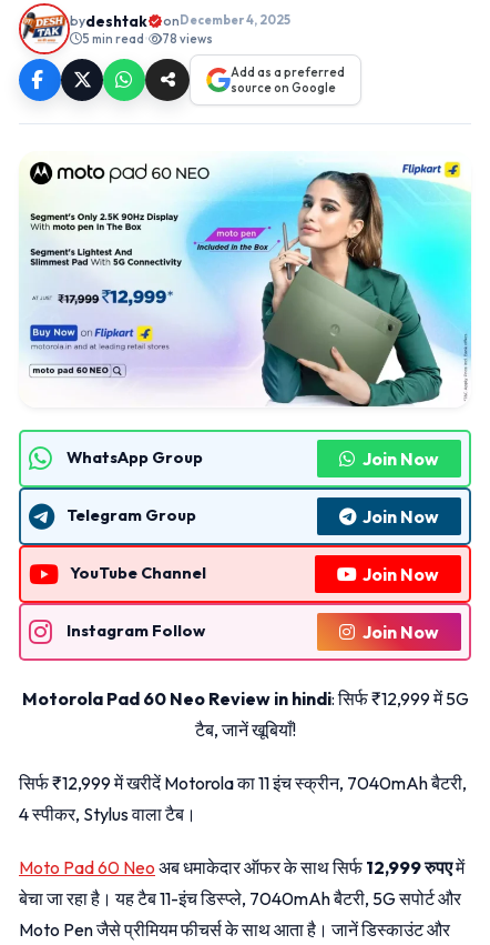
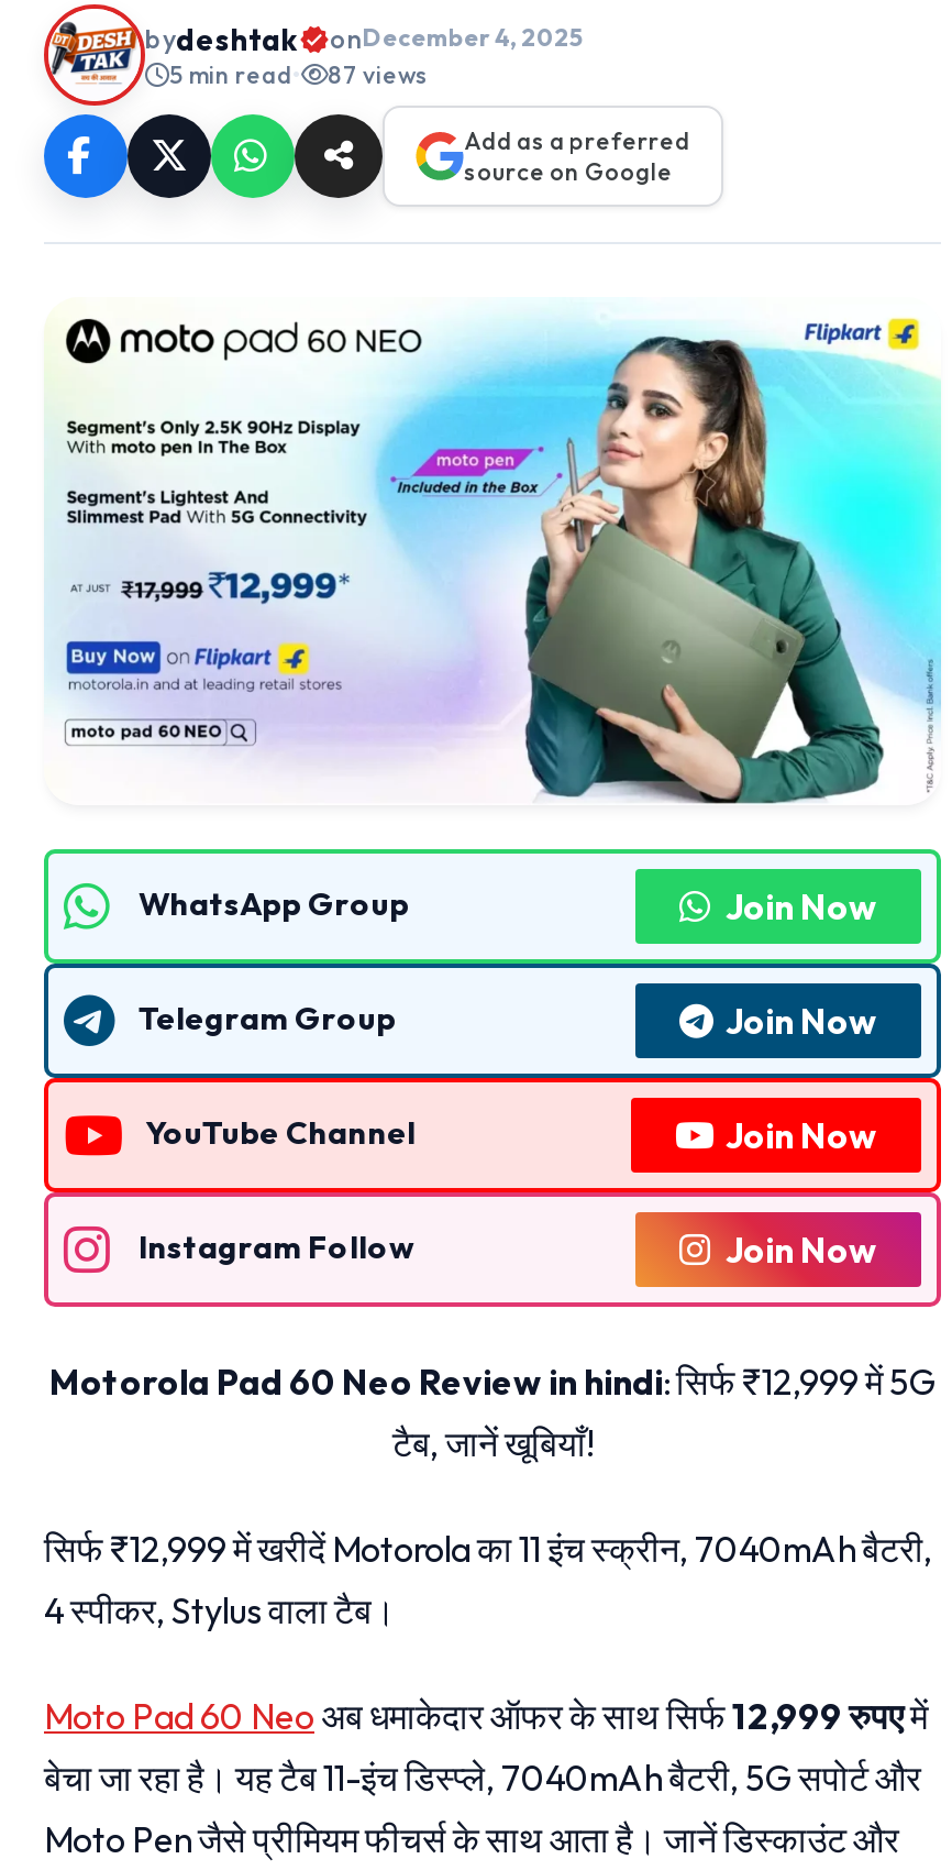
- 5 min read • 78 views
+ 5 min read • 87 views
